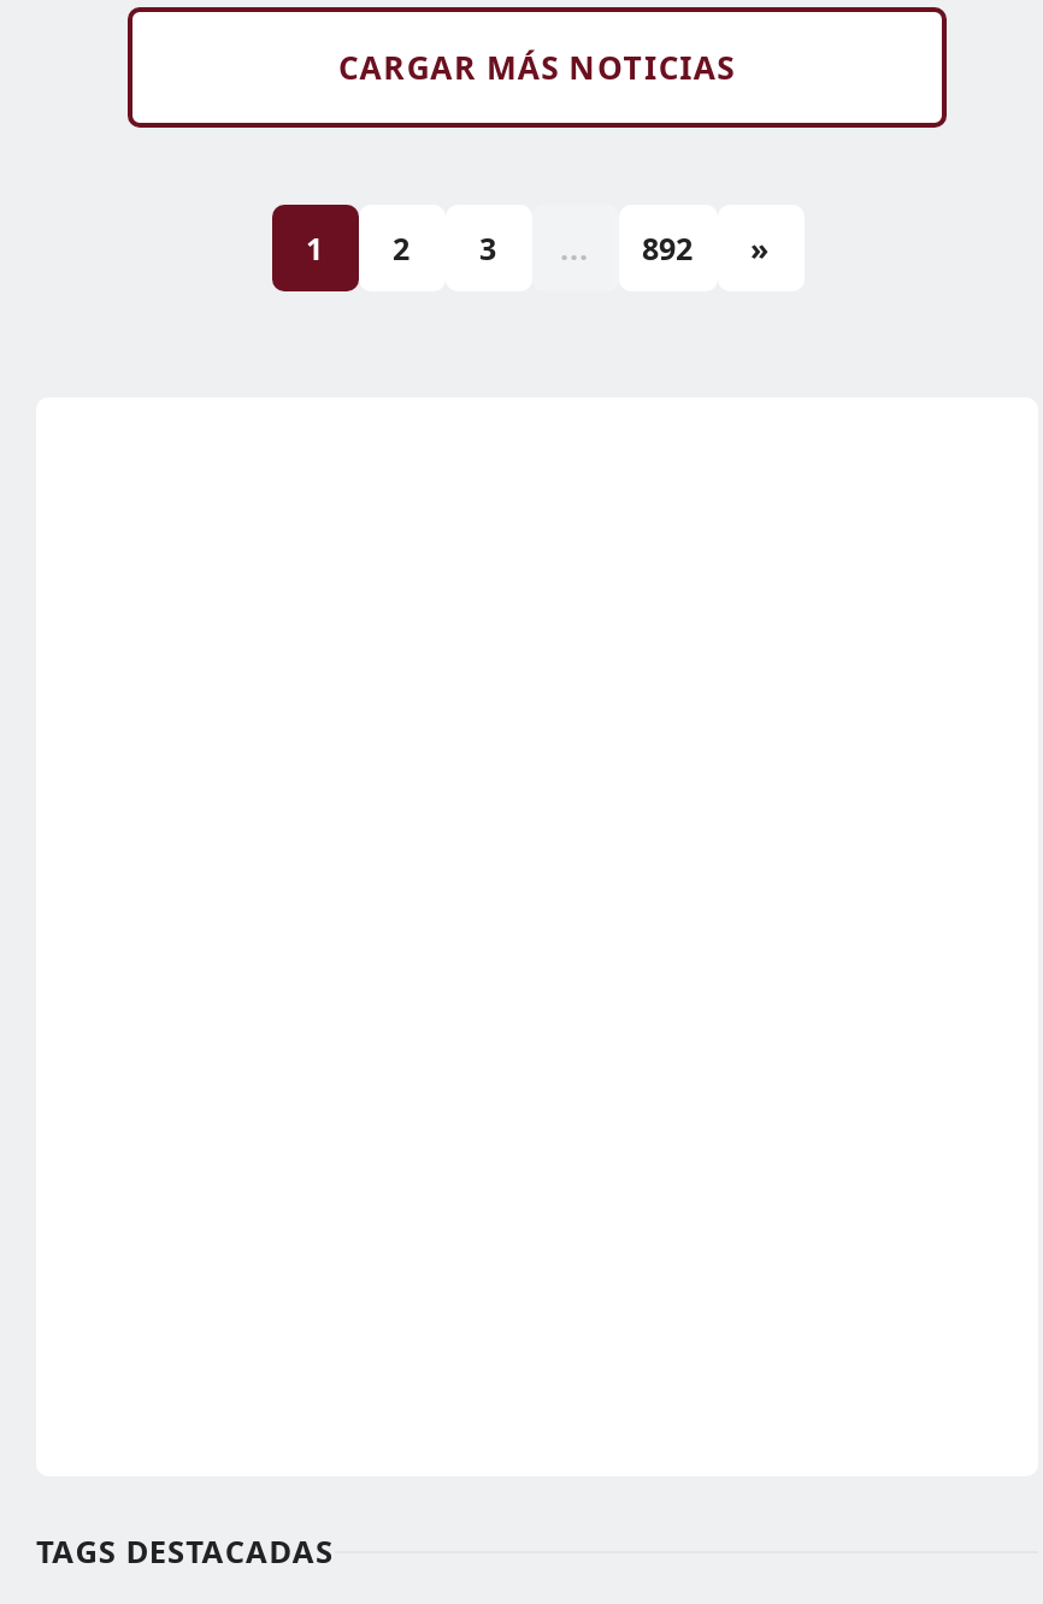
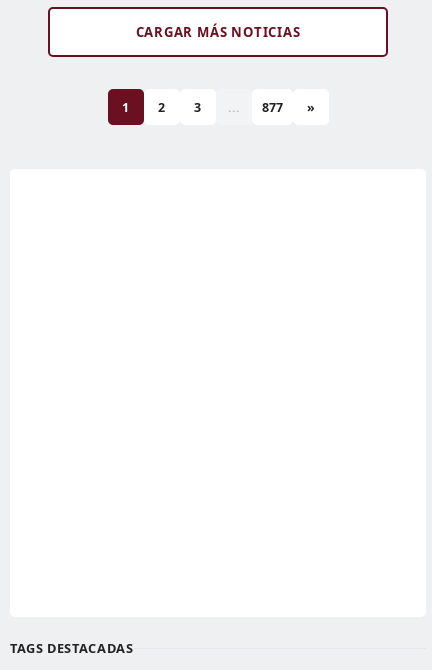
- 892
+ 877
